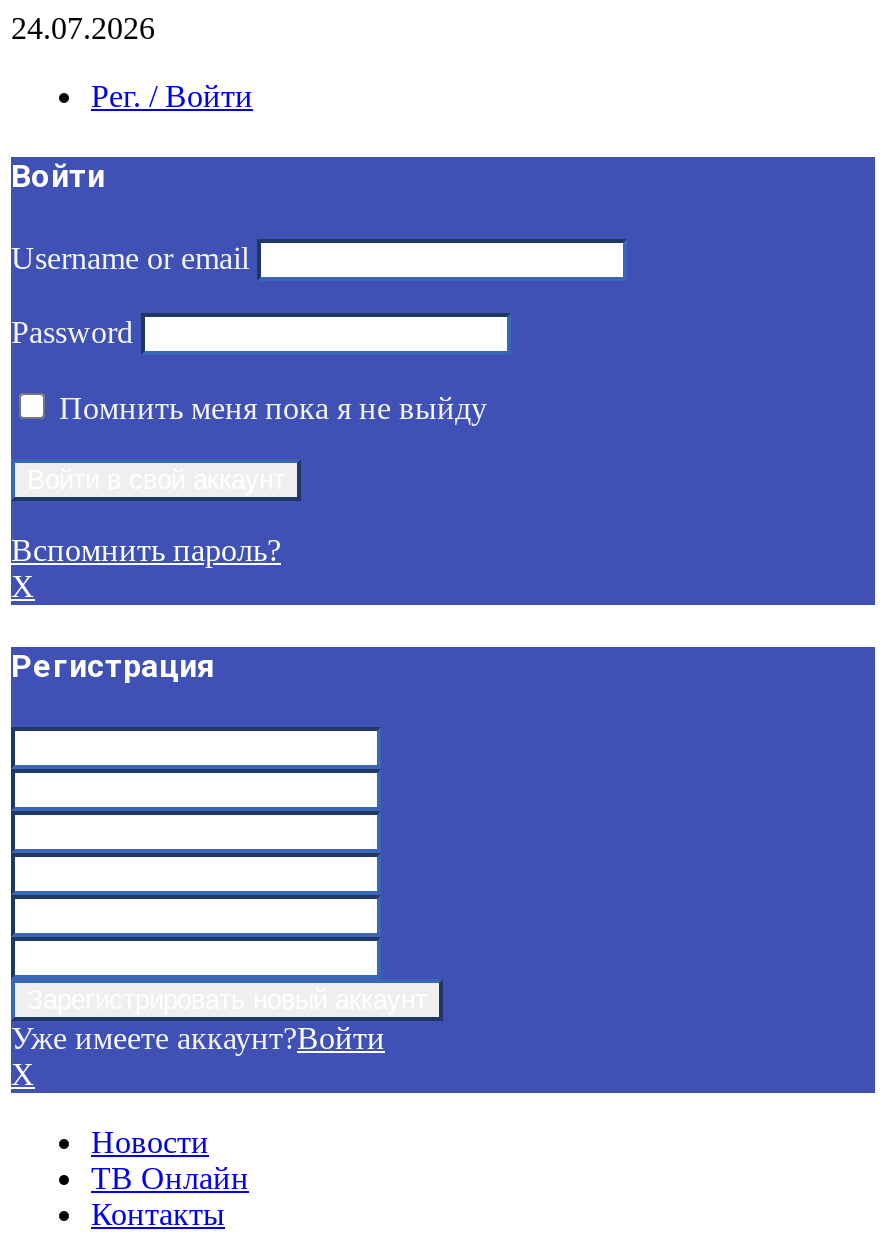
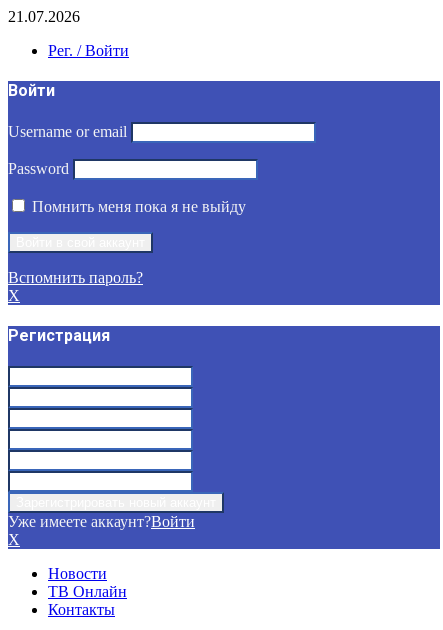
- 24.07.2026
+ 21.07.2026
